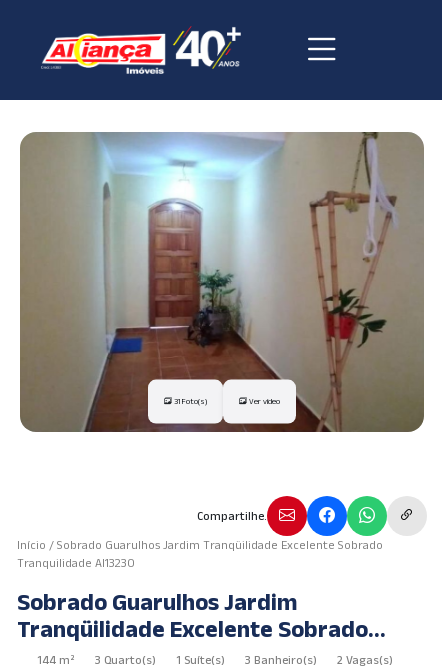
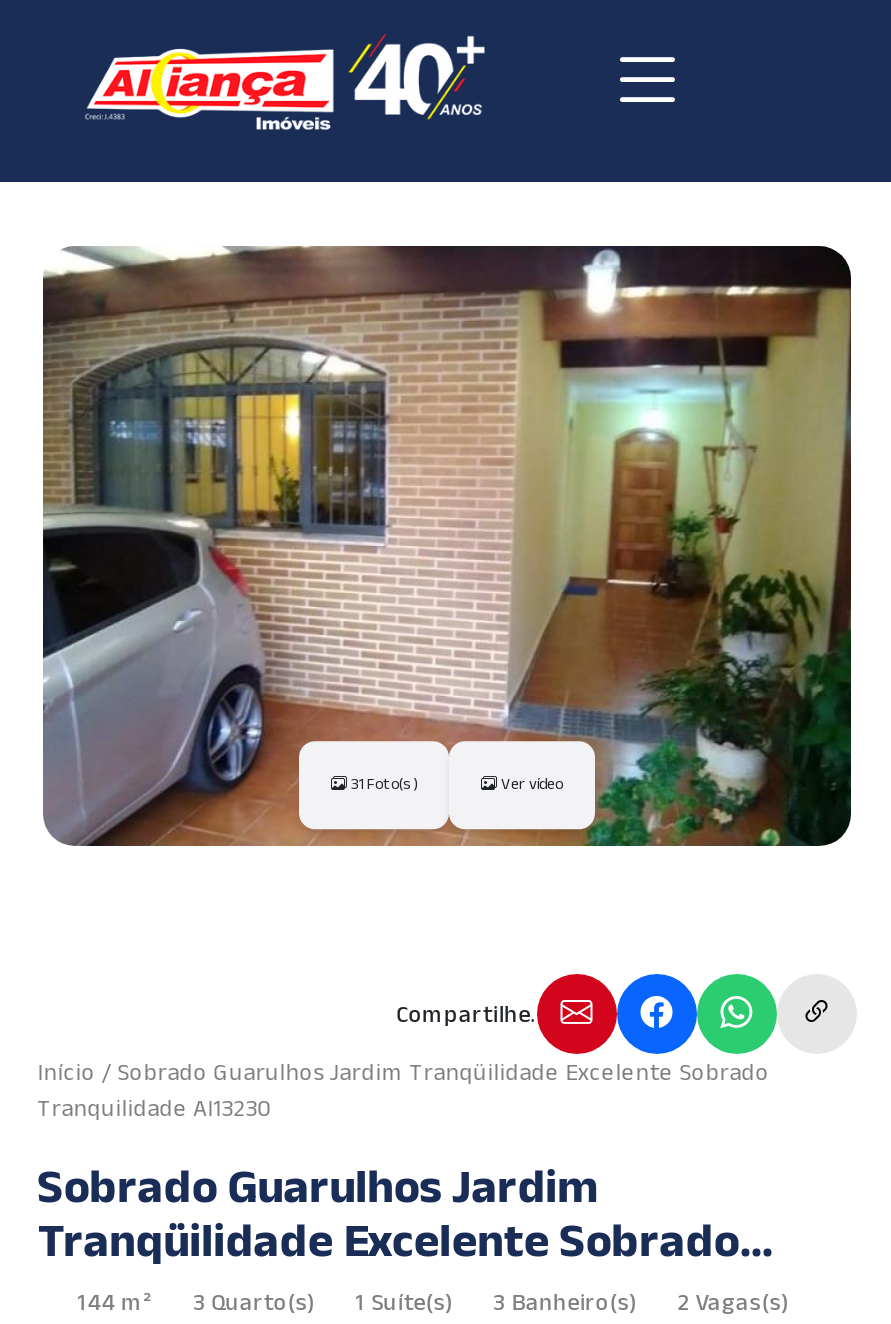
- [image]
+ [image]
